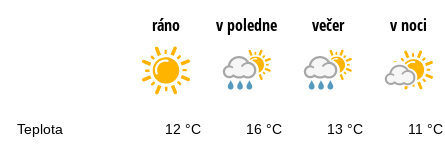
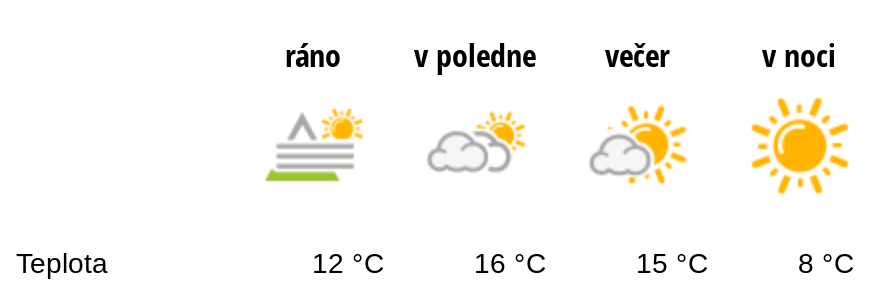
- [image]
+ [image]

- [image]
+ [image]

- [image]
- 13 °C
+ [image]
+ 15 °C

- [image]
- 11 °C
+ [image]
+ 8 °C
